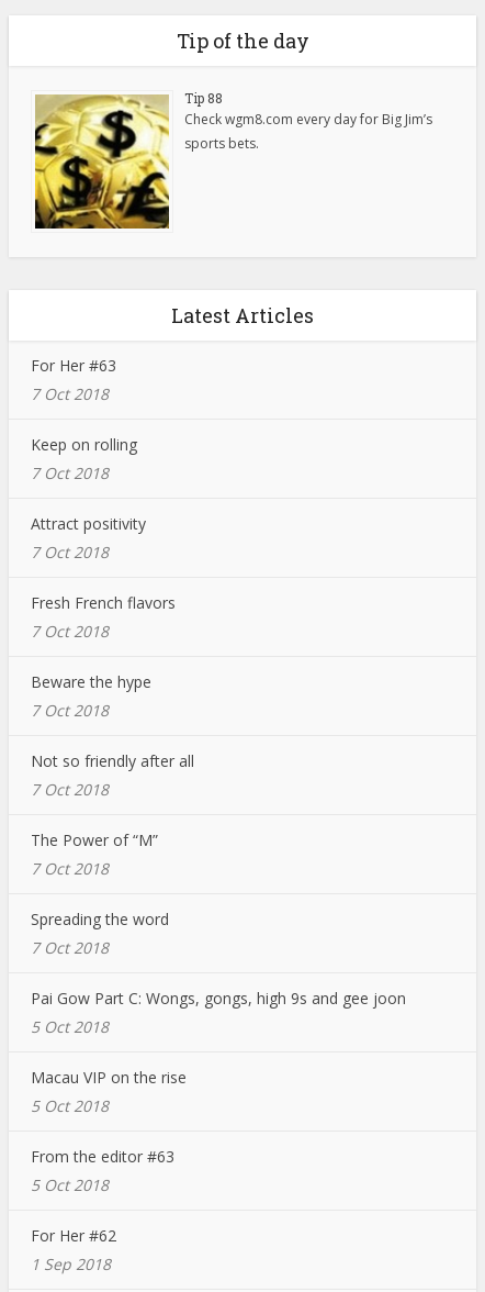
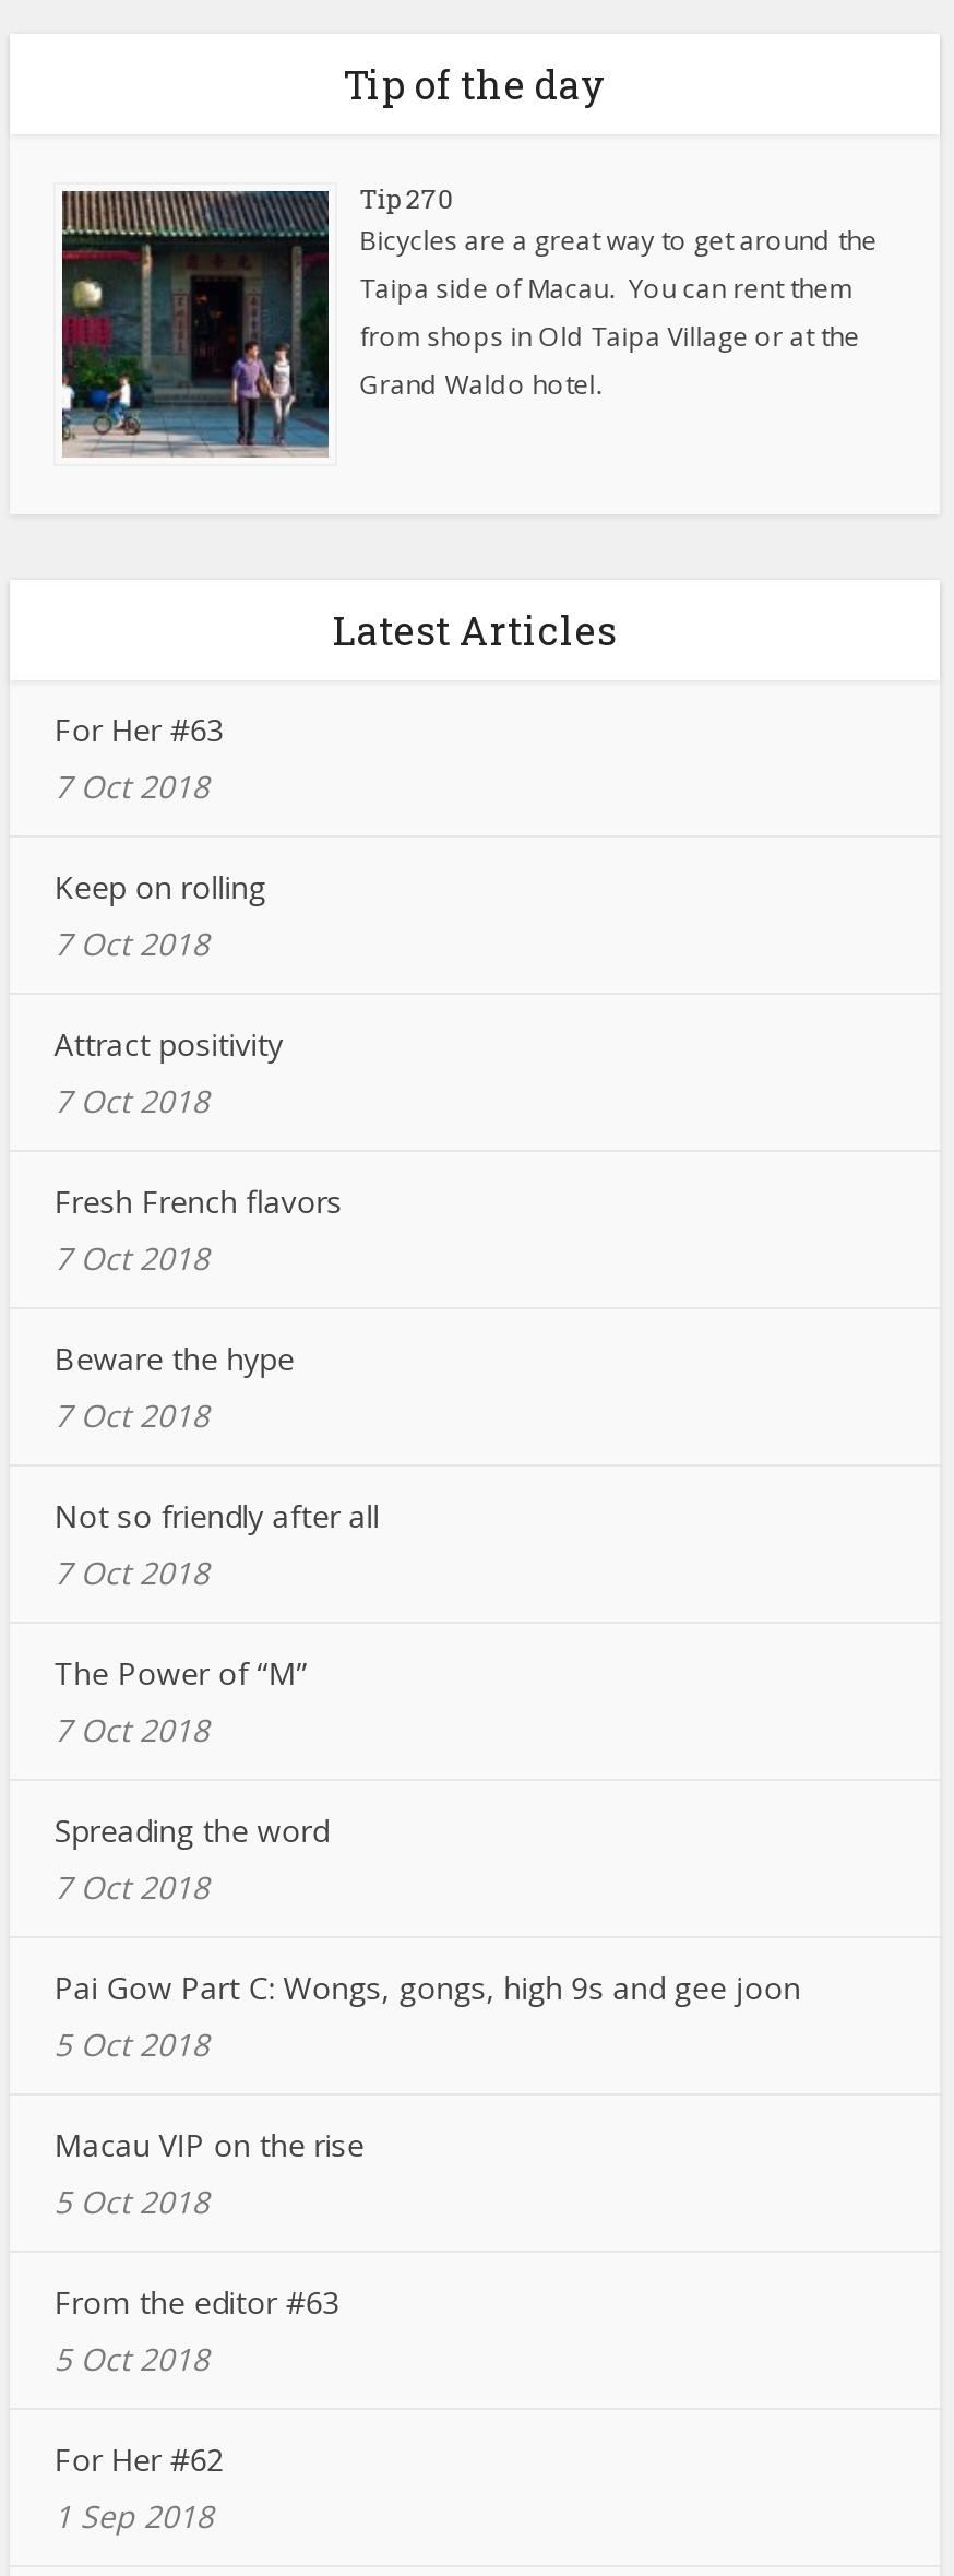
- [image]
- Tip 88
- Check wgm8.com every day for Big Jim’s
- sports bets.
+ [image]
+ Tip 270
+ Bicycles are a great way to get around the
+ Taipa side of Macau. You can rent them
+ from shops in Old Taipa Village or at the
+ Grand Waldo hotel.
